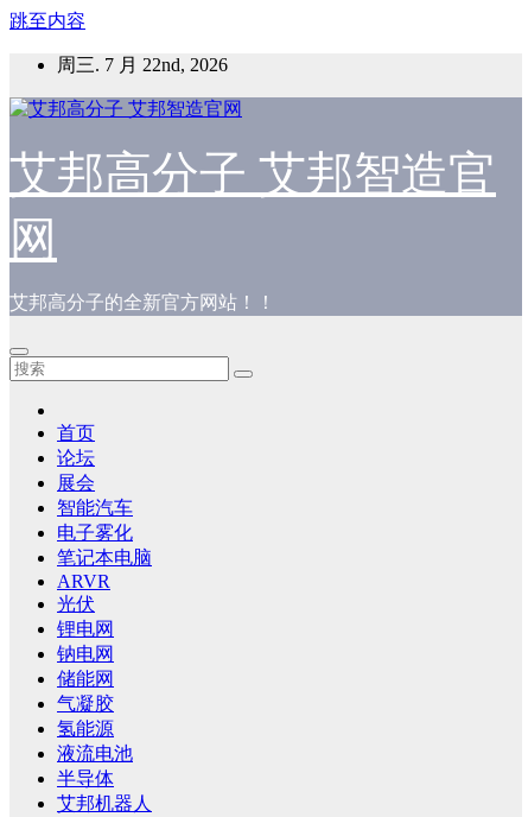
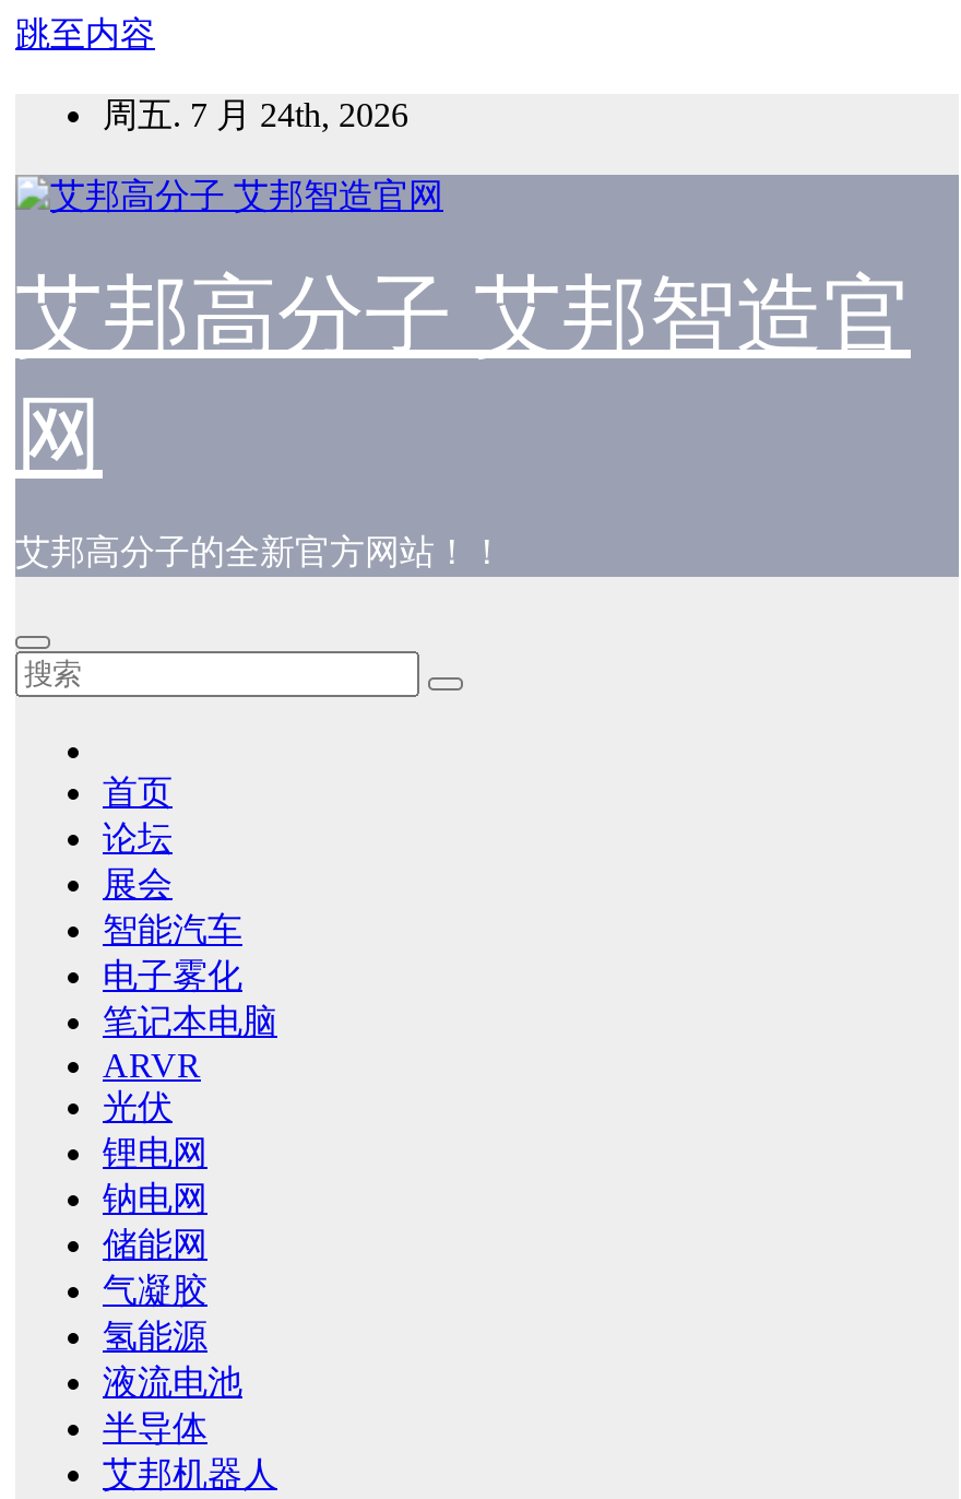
- 周三. 7 月 22nd, 2026
+ 周五. 7 月 24th, 2026
